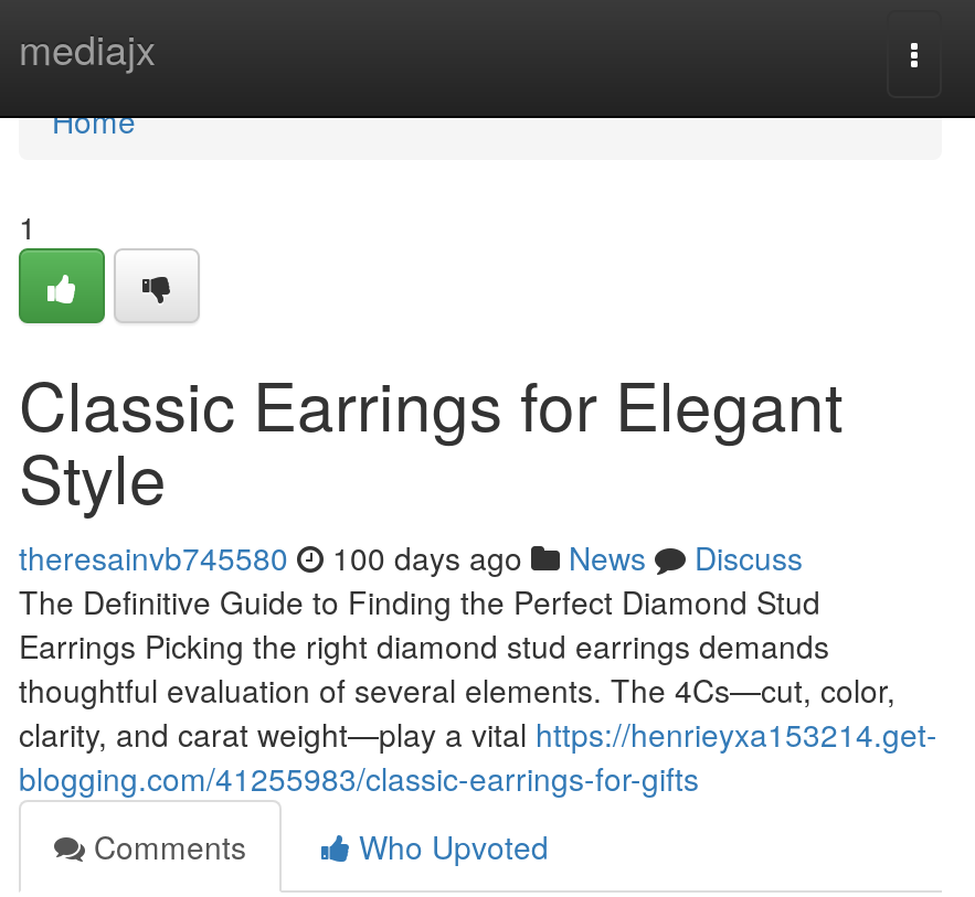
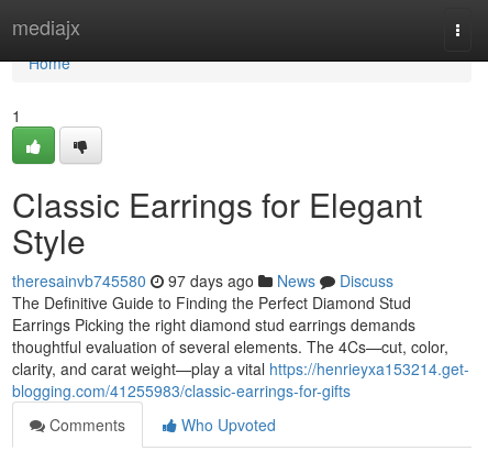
- theresainvb745580 100 days ago News Discuss
+ theresainvb745580 97 days ago News Discuss
